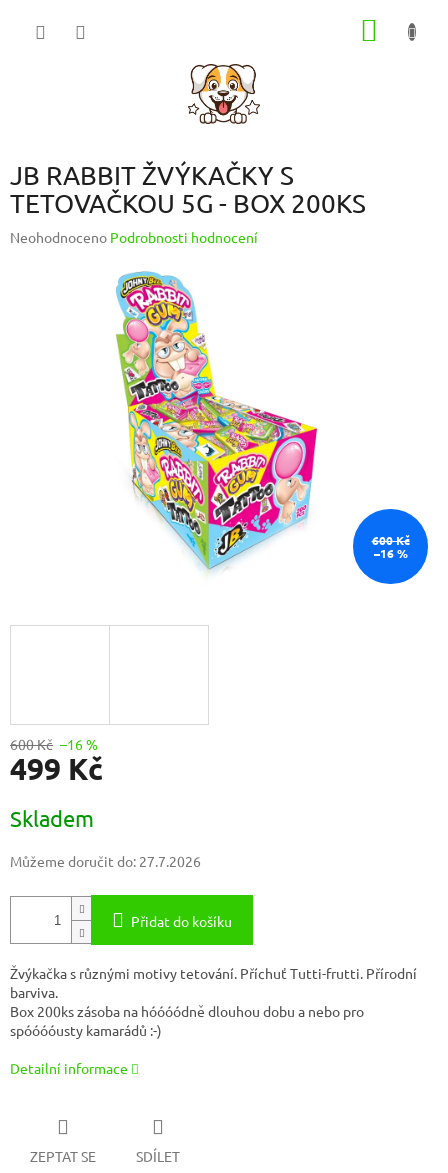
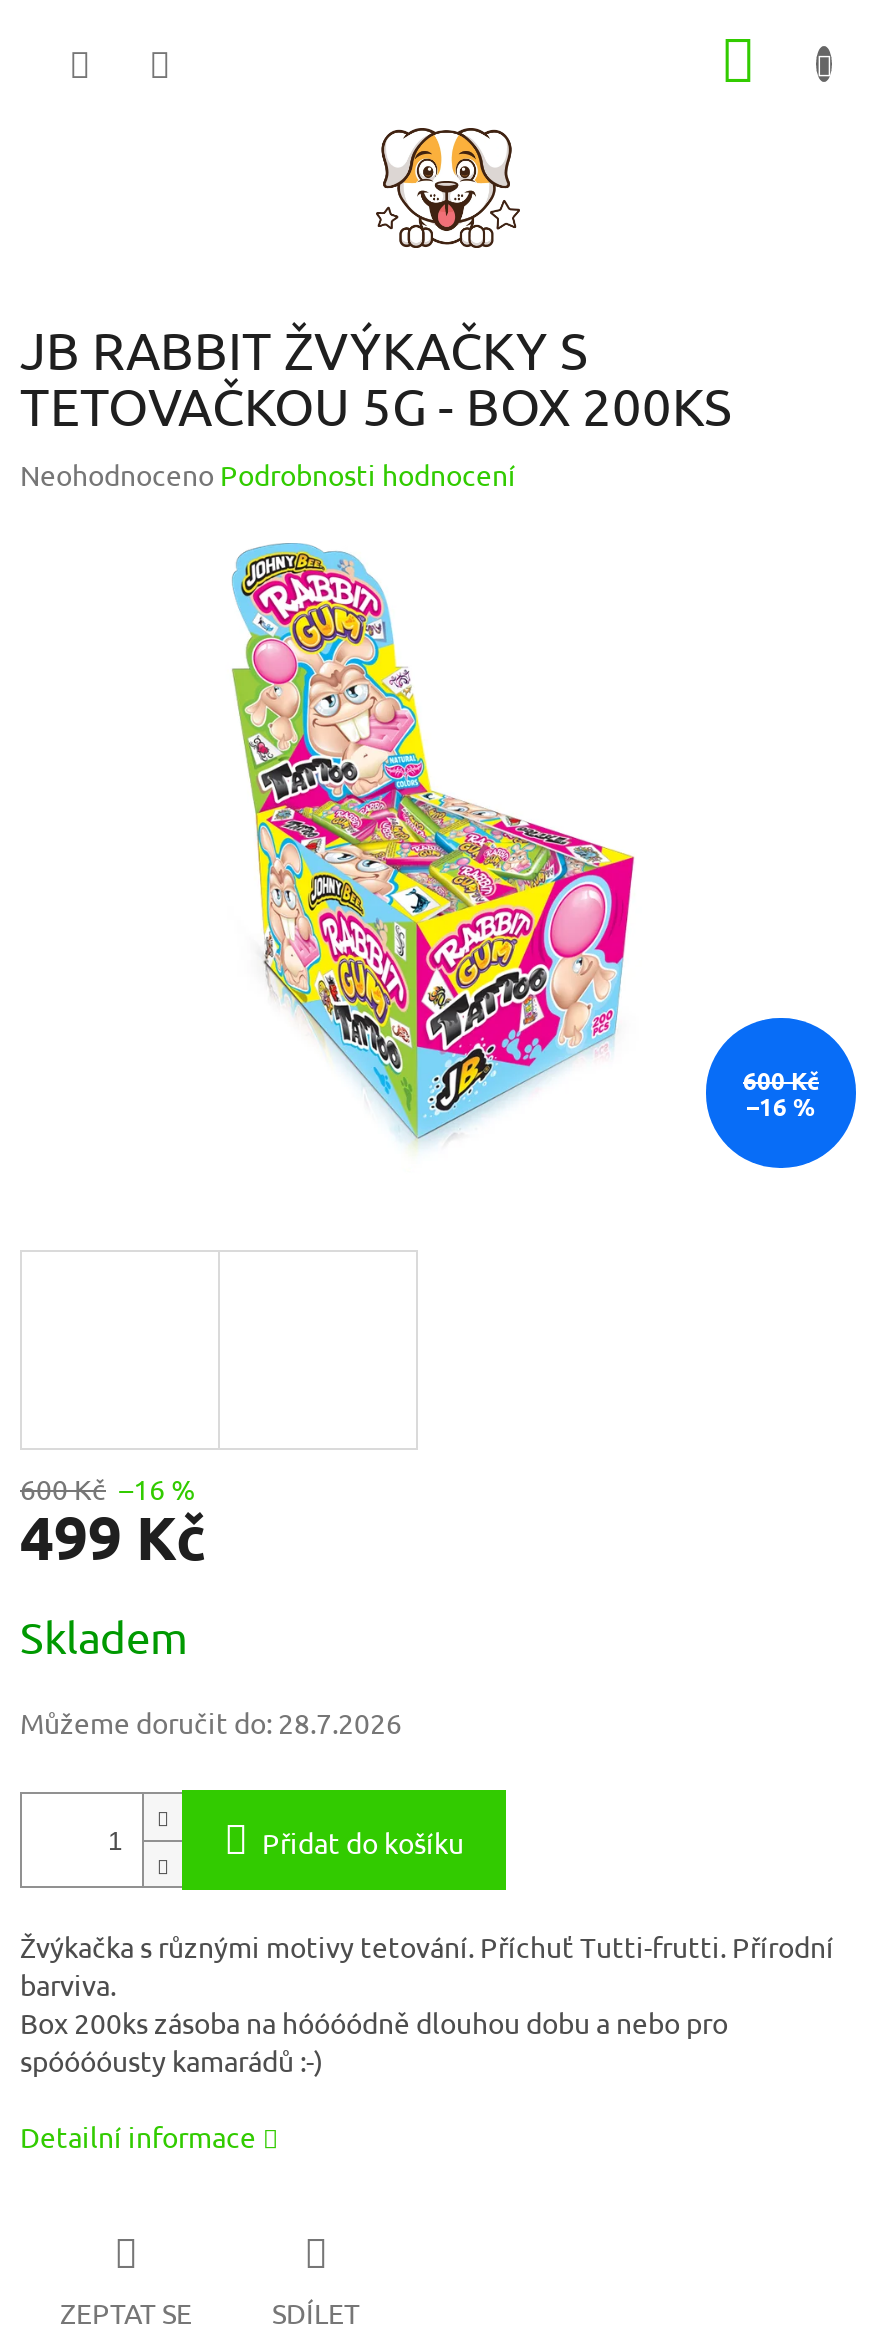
- Můžeme doručit do: 27.7.2026
+ Můžeme doručit do: 28.7.2026
